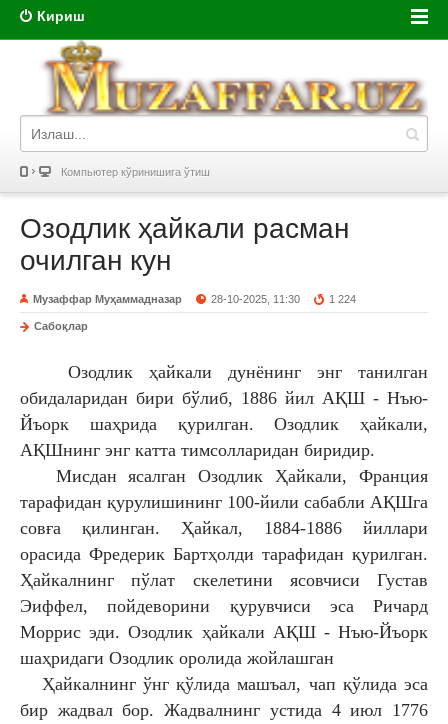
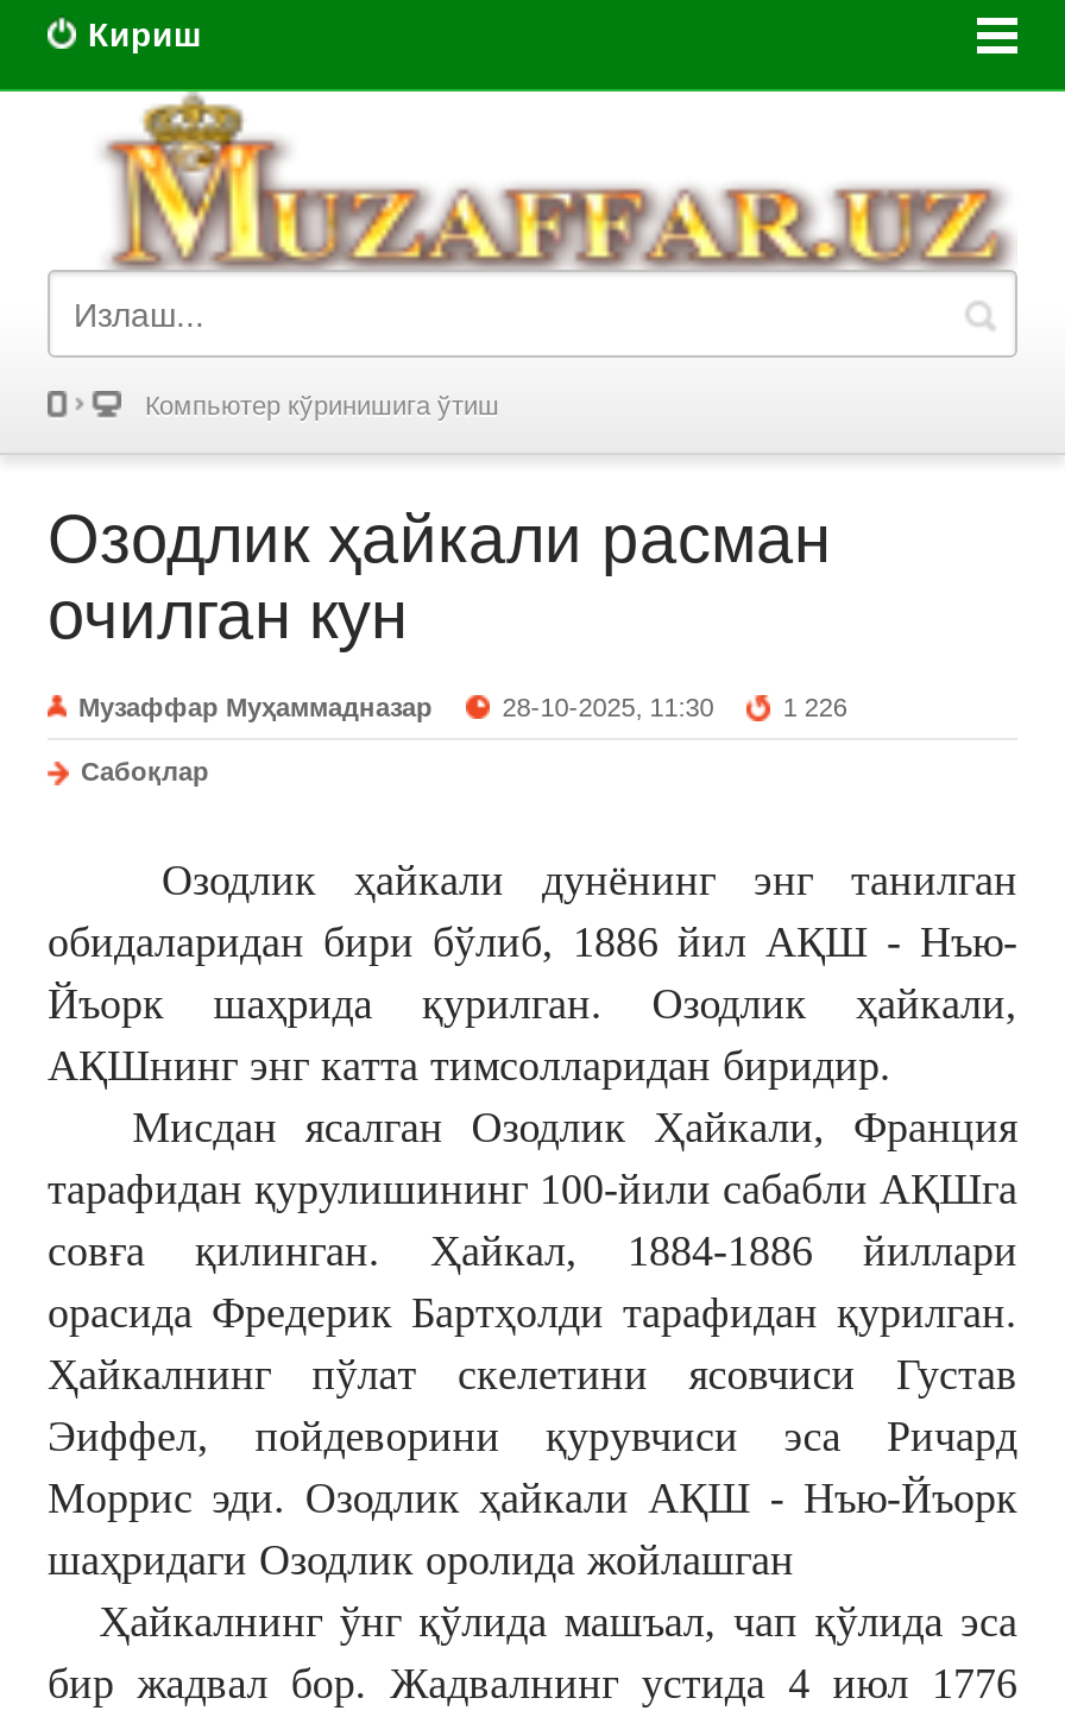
- 1 224
+ 1 226
